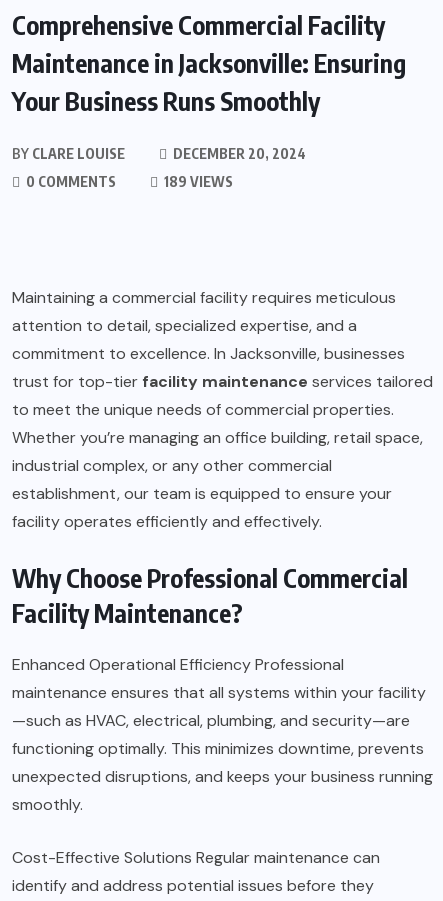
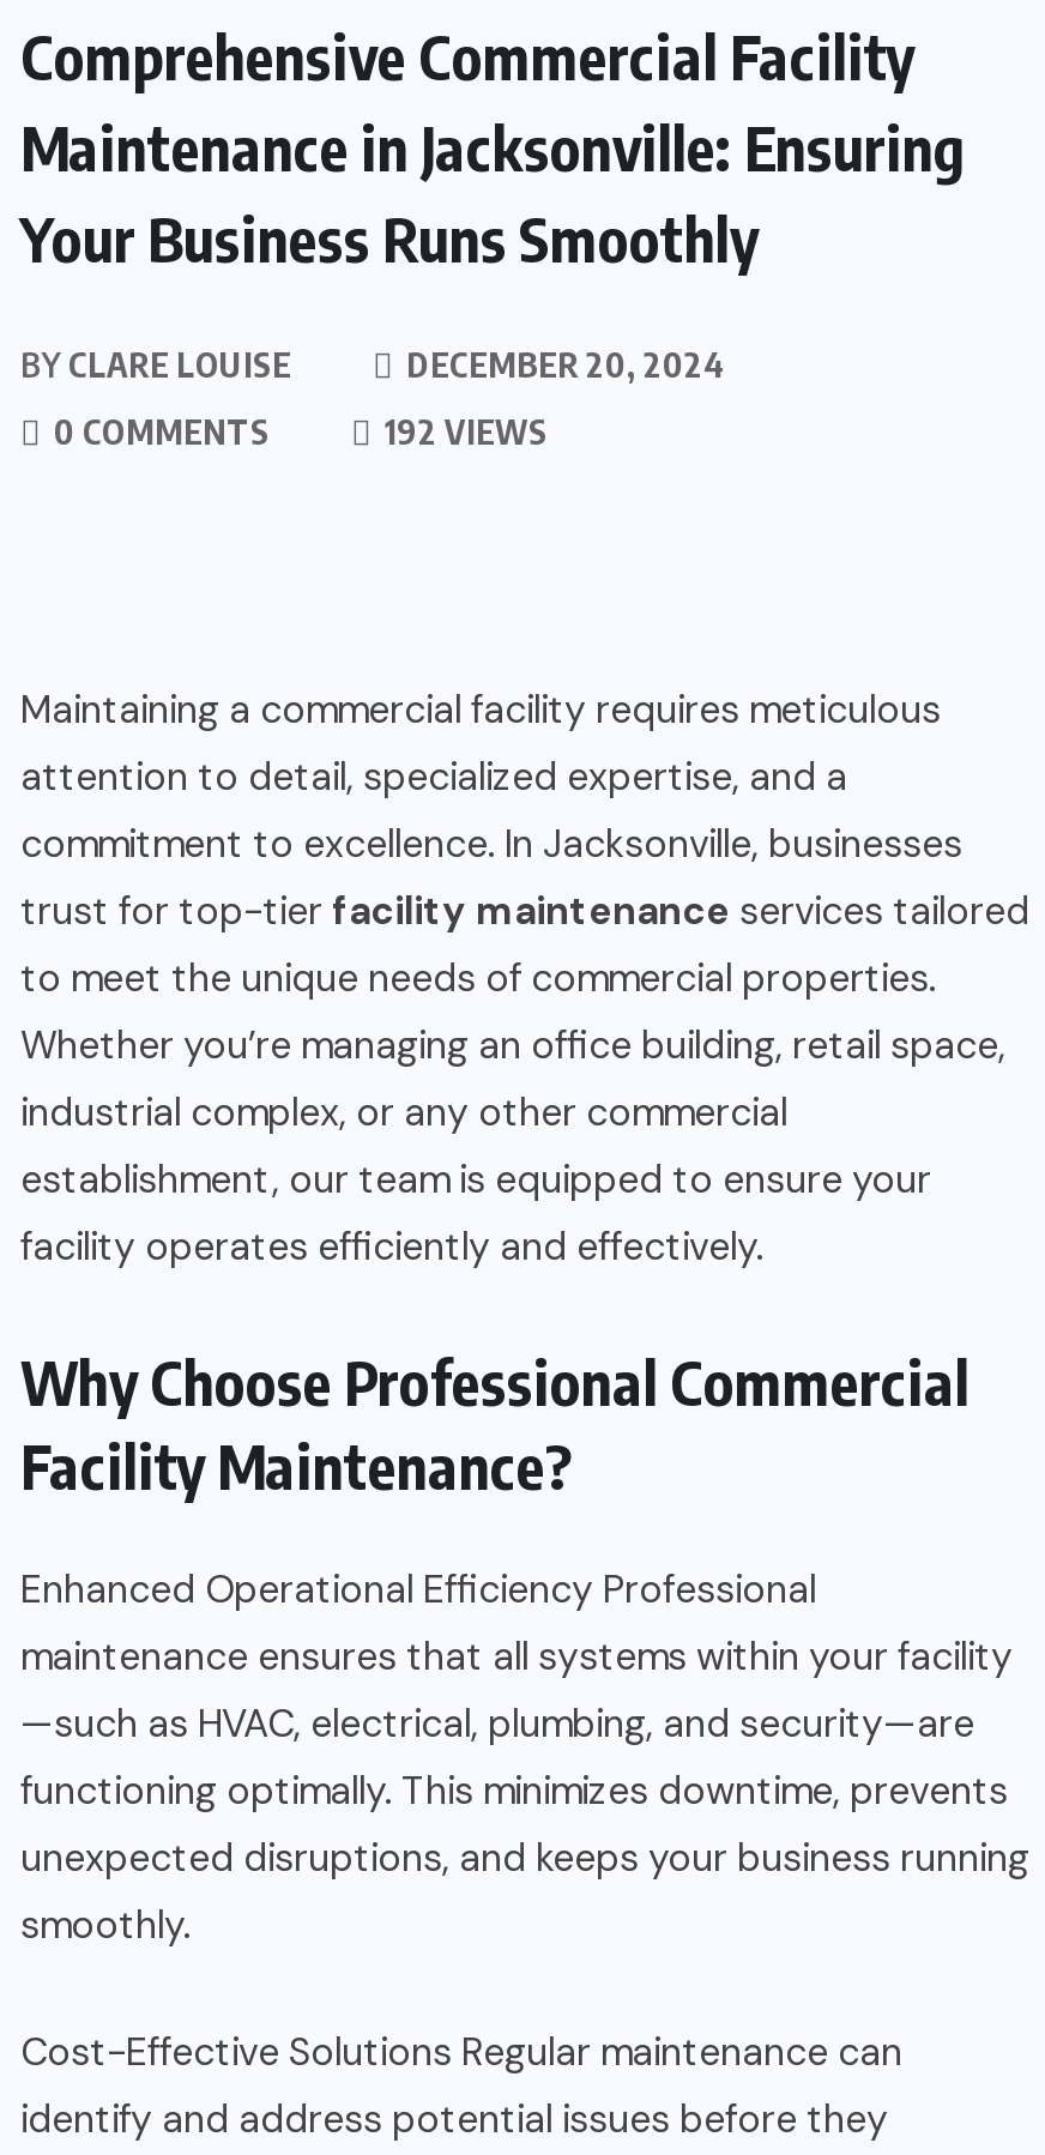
- 189 VIEWS
+ 192 VIEWS
